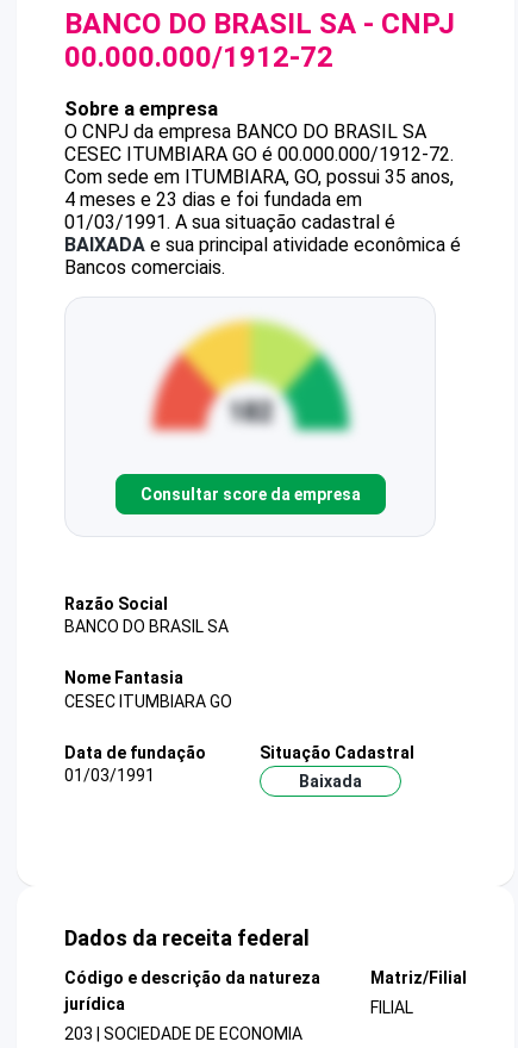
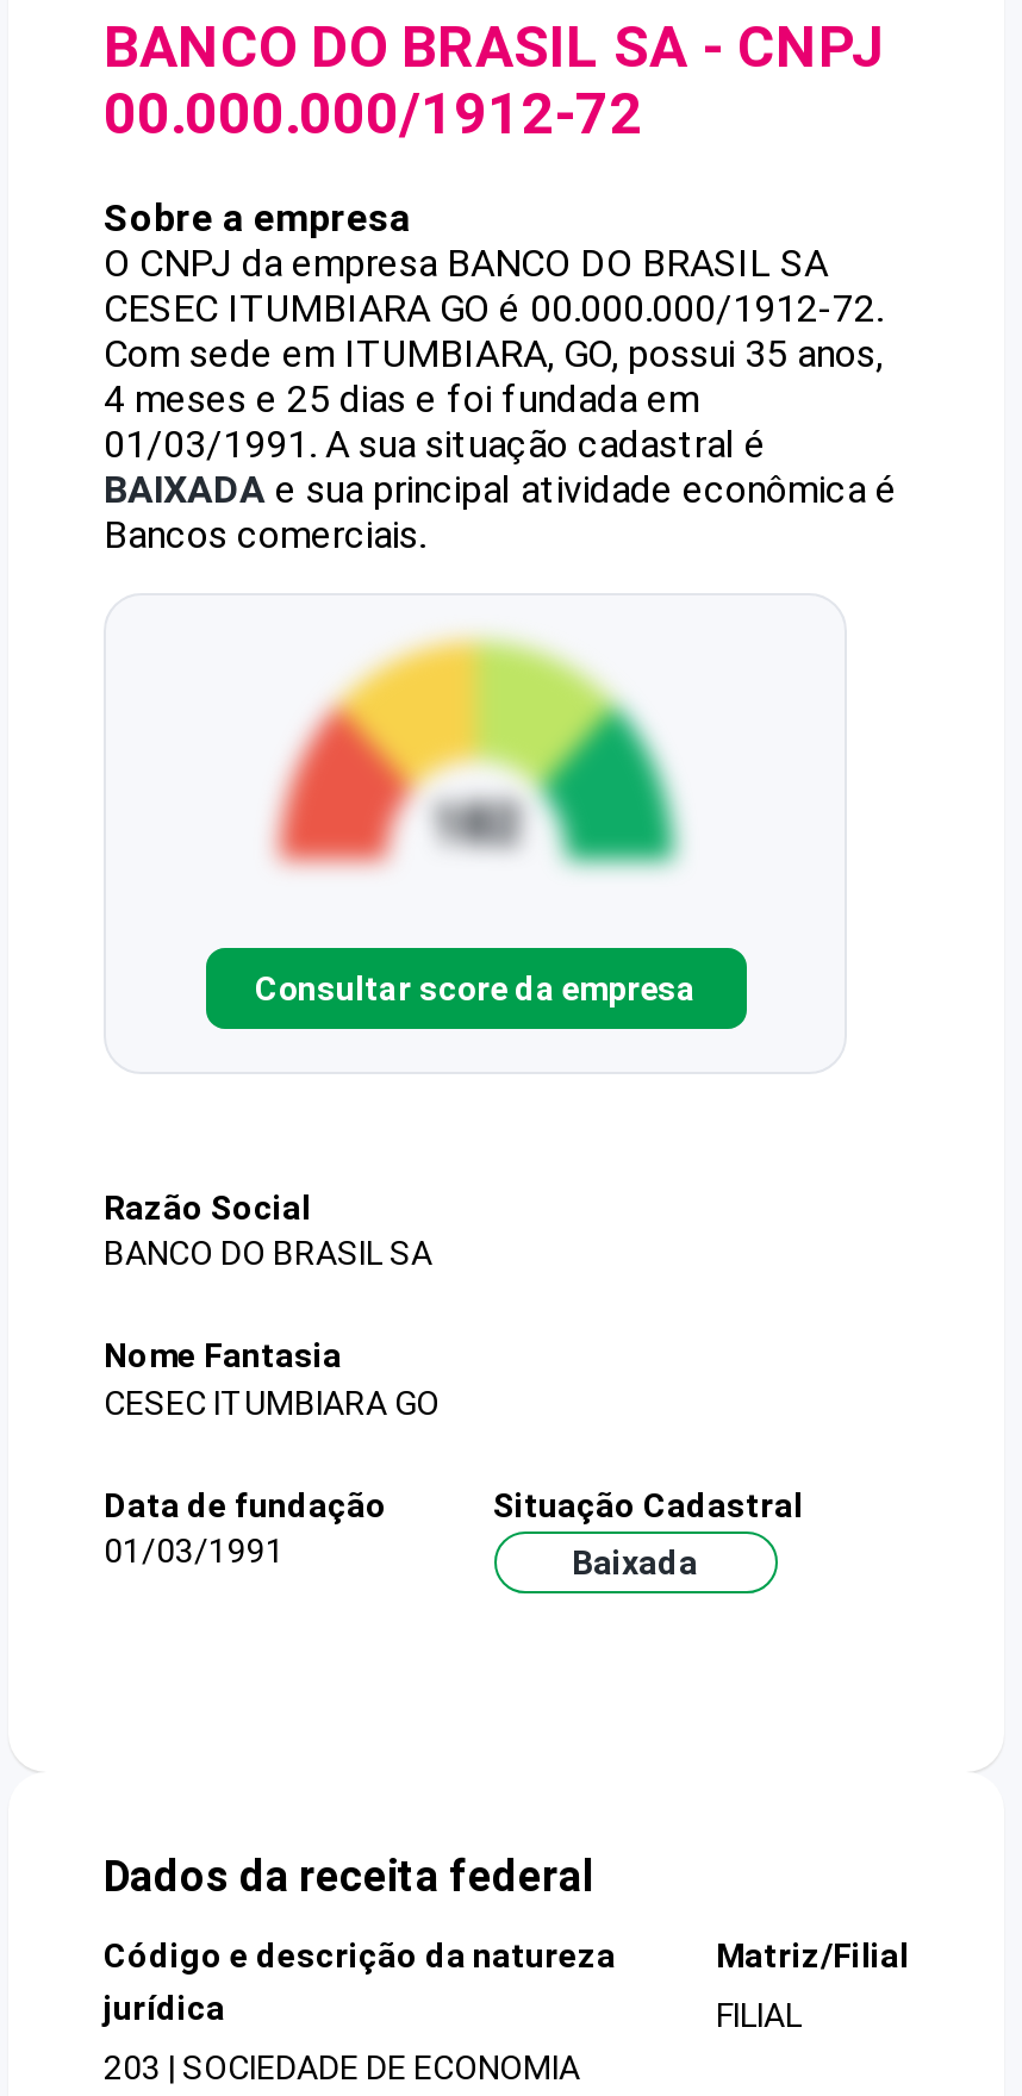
- 4 meses e 23 dias e foi fundada em
+ 4 meses e 25 dias e foi fundada em
